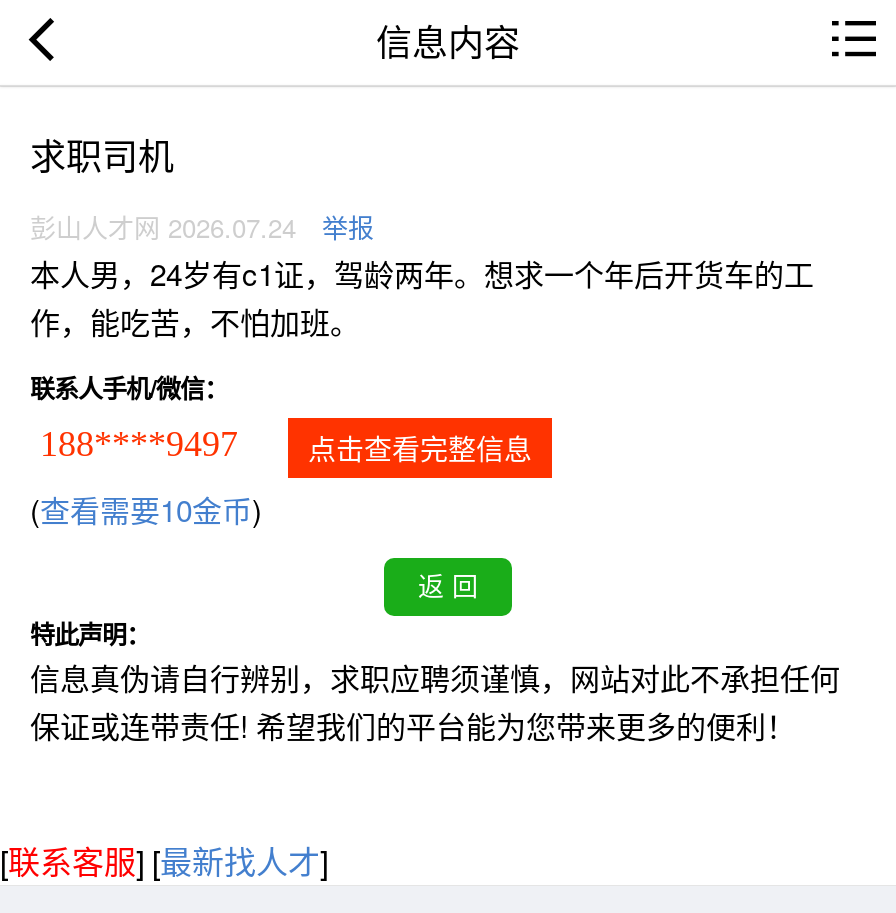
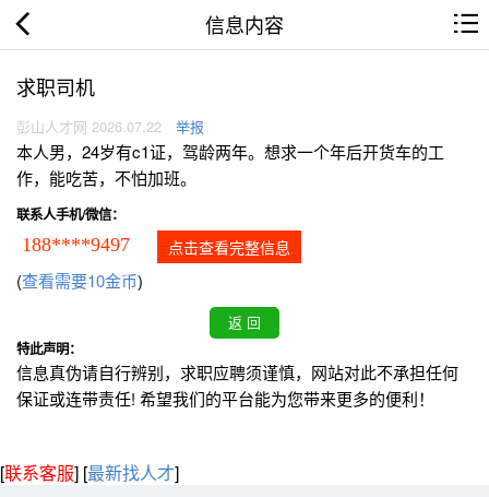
- 彭山人才网 2026.07.24 举报
+ 彭山人才网 2026.07.22 举报
